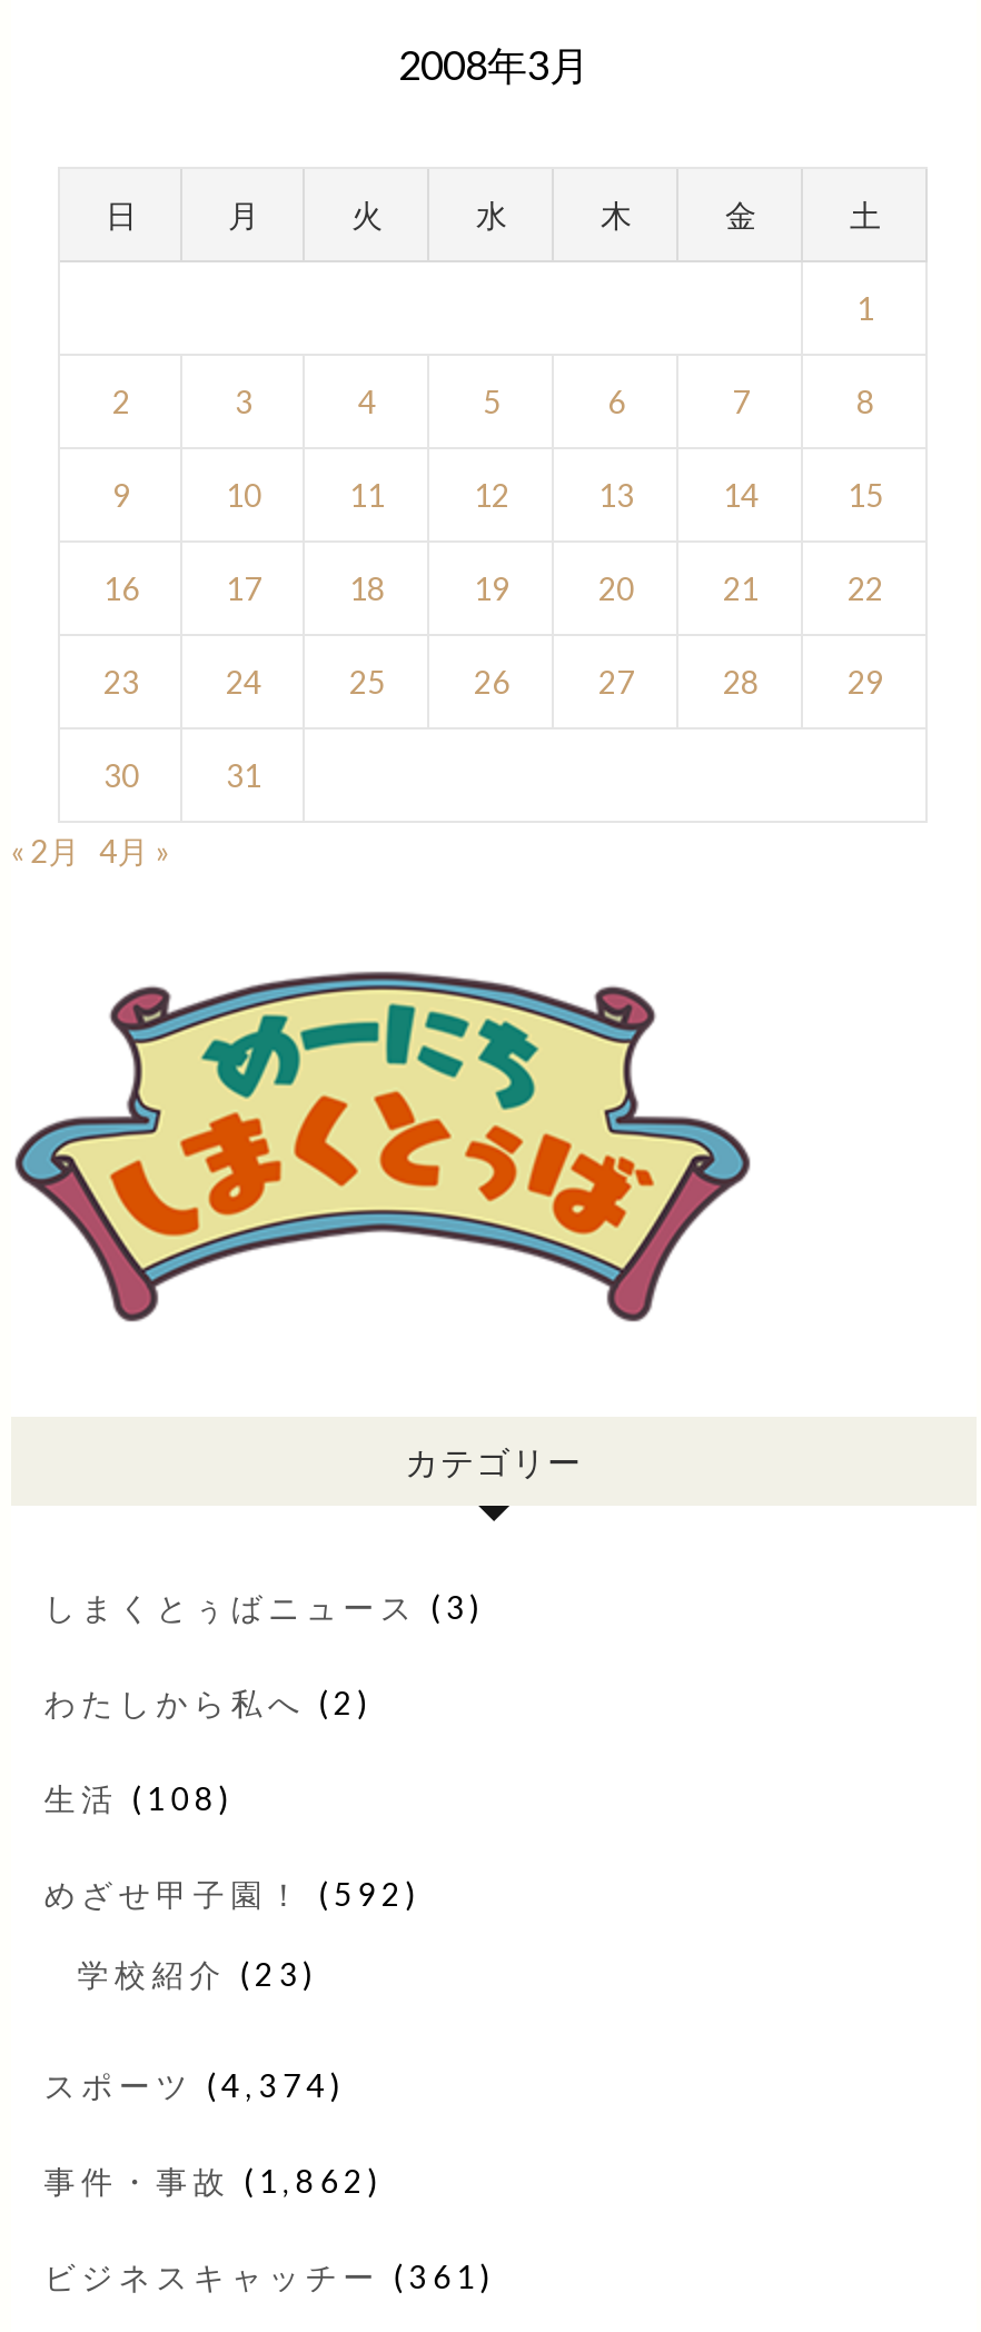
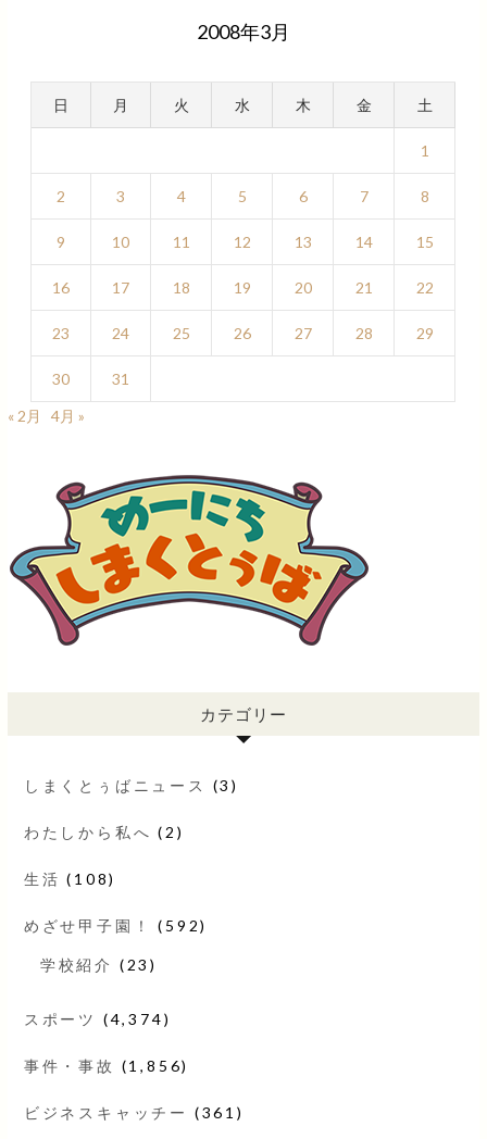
- 事件・事故(1,862)
+ 事件・事故(1,856)
